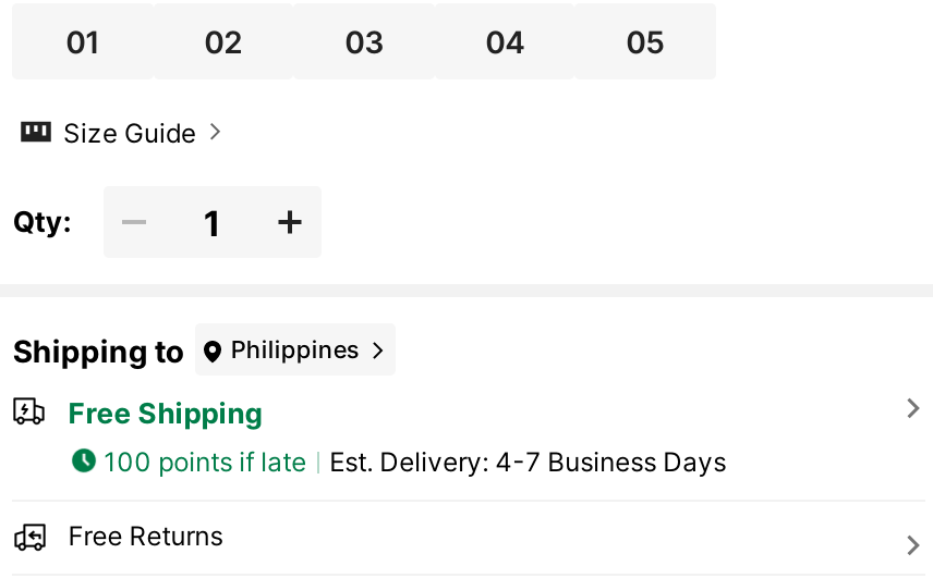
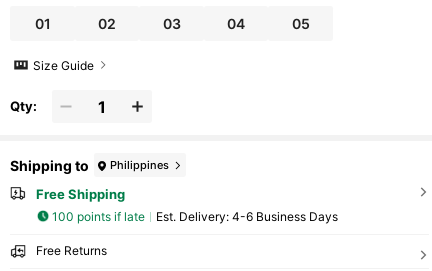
- Est. Delivery: 4-7 Business Days
+ Est. Delivery: 4-6 Business Days
